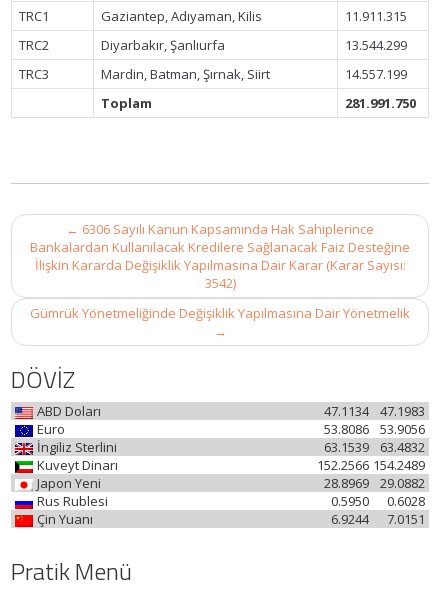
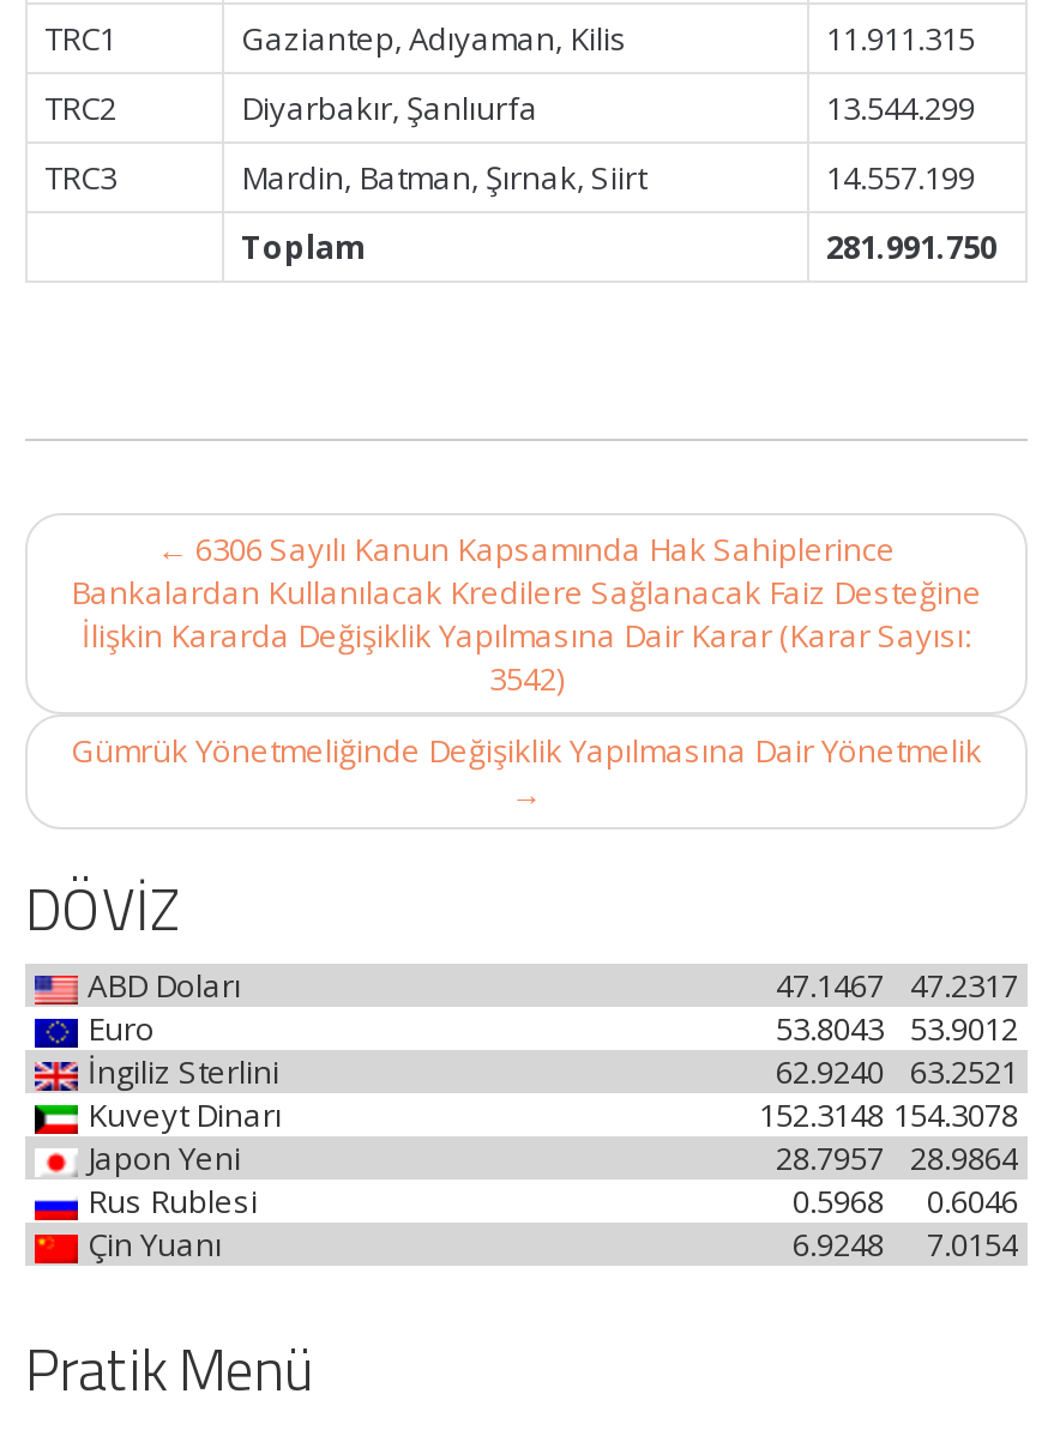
- 47.1134
+ 47.1467

- 47.1983
+ 47.2317

- 53.8086
+ 53.8043

- 53.9056
+ 53.9012

- 63.1539
+ 62.9240

- 63.4832
+ 63.2521

- 152.2566
+ 152.3148

- 154.2489
+ 154.3078

- 28.8969
+ 28.7957

- 29.0882
+ 28.9864

- 0.5950
+ 0.5968

- 0.6028
+ 0.6046

- 6.9244
+ 6.9248

- 7.0151
+ 7.0154
